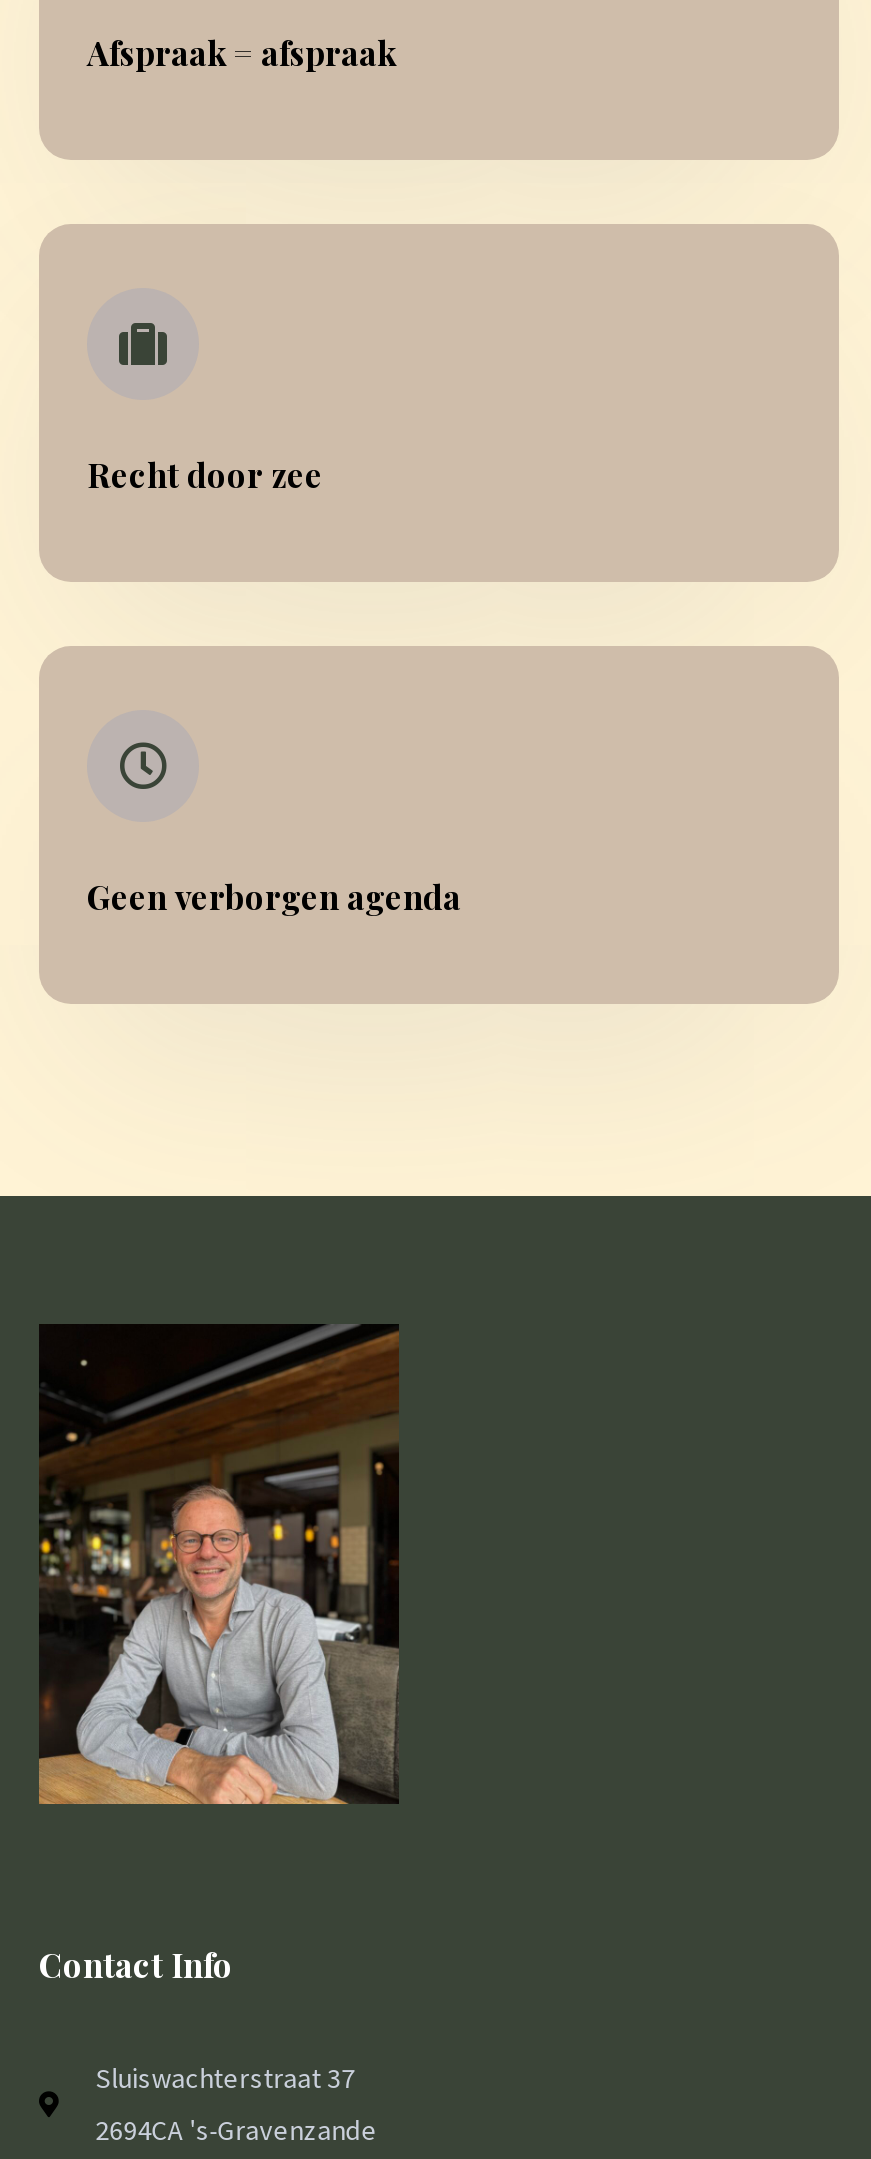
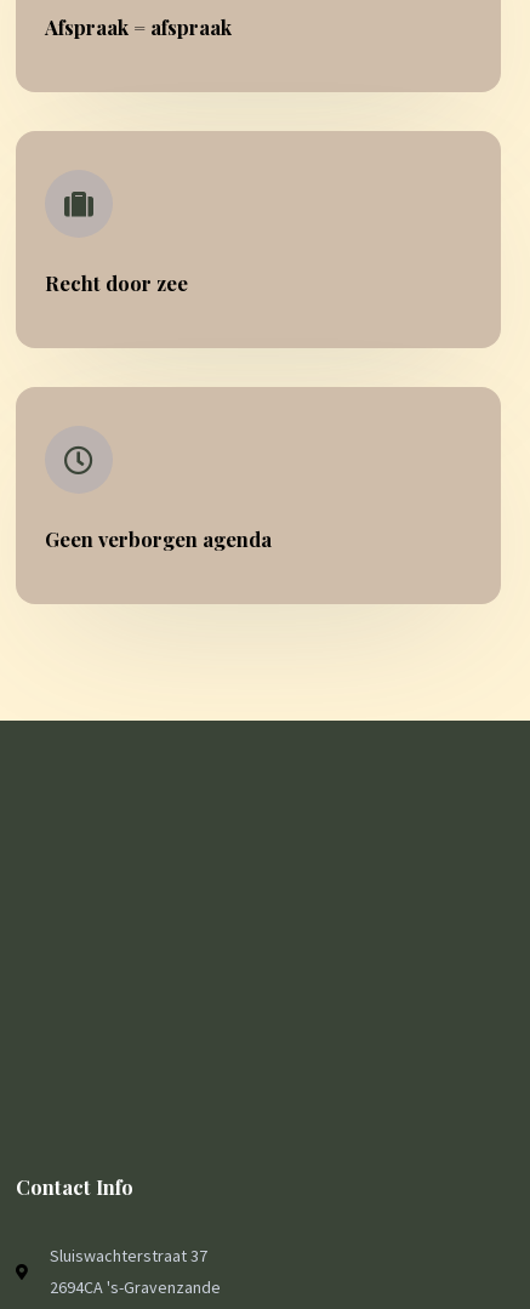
- [image]
